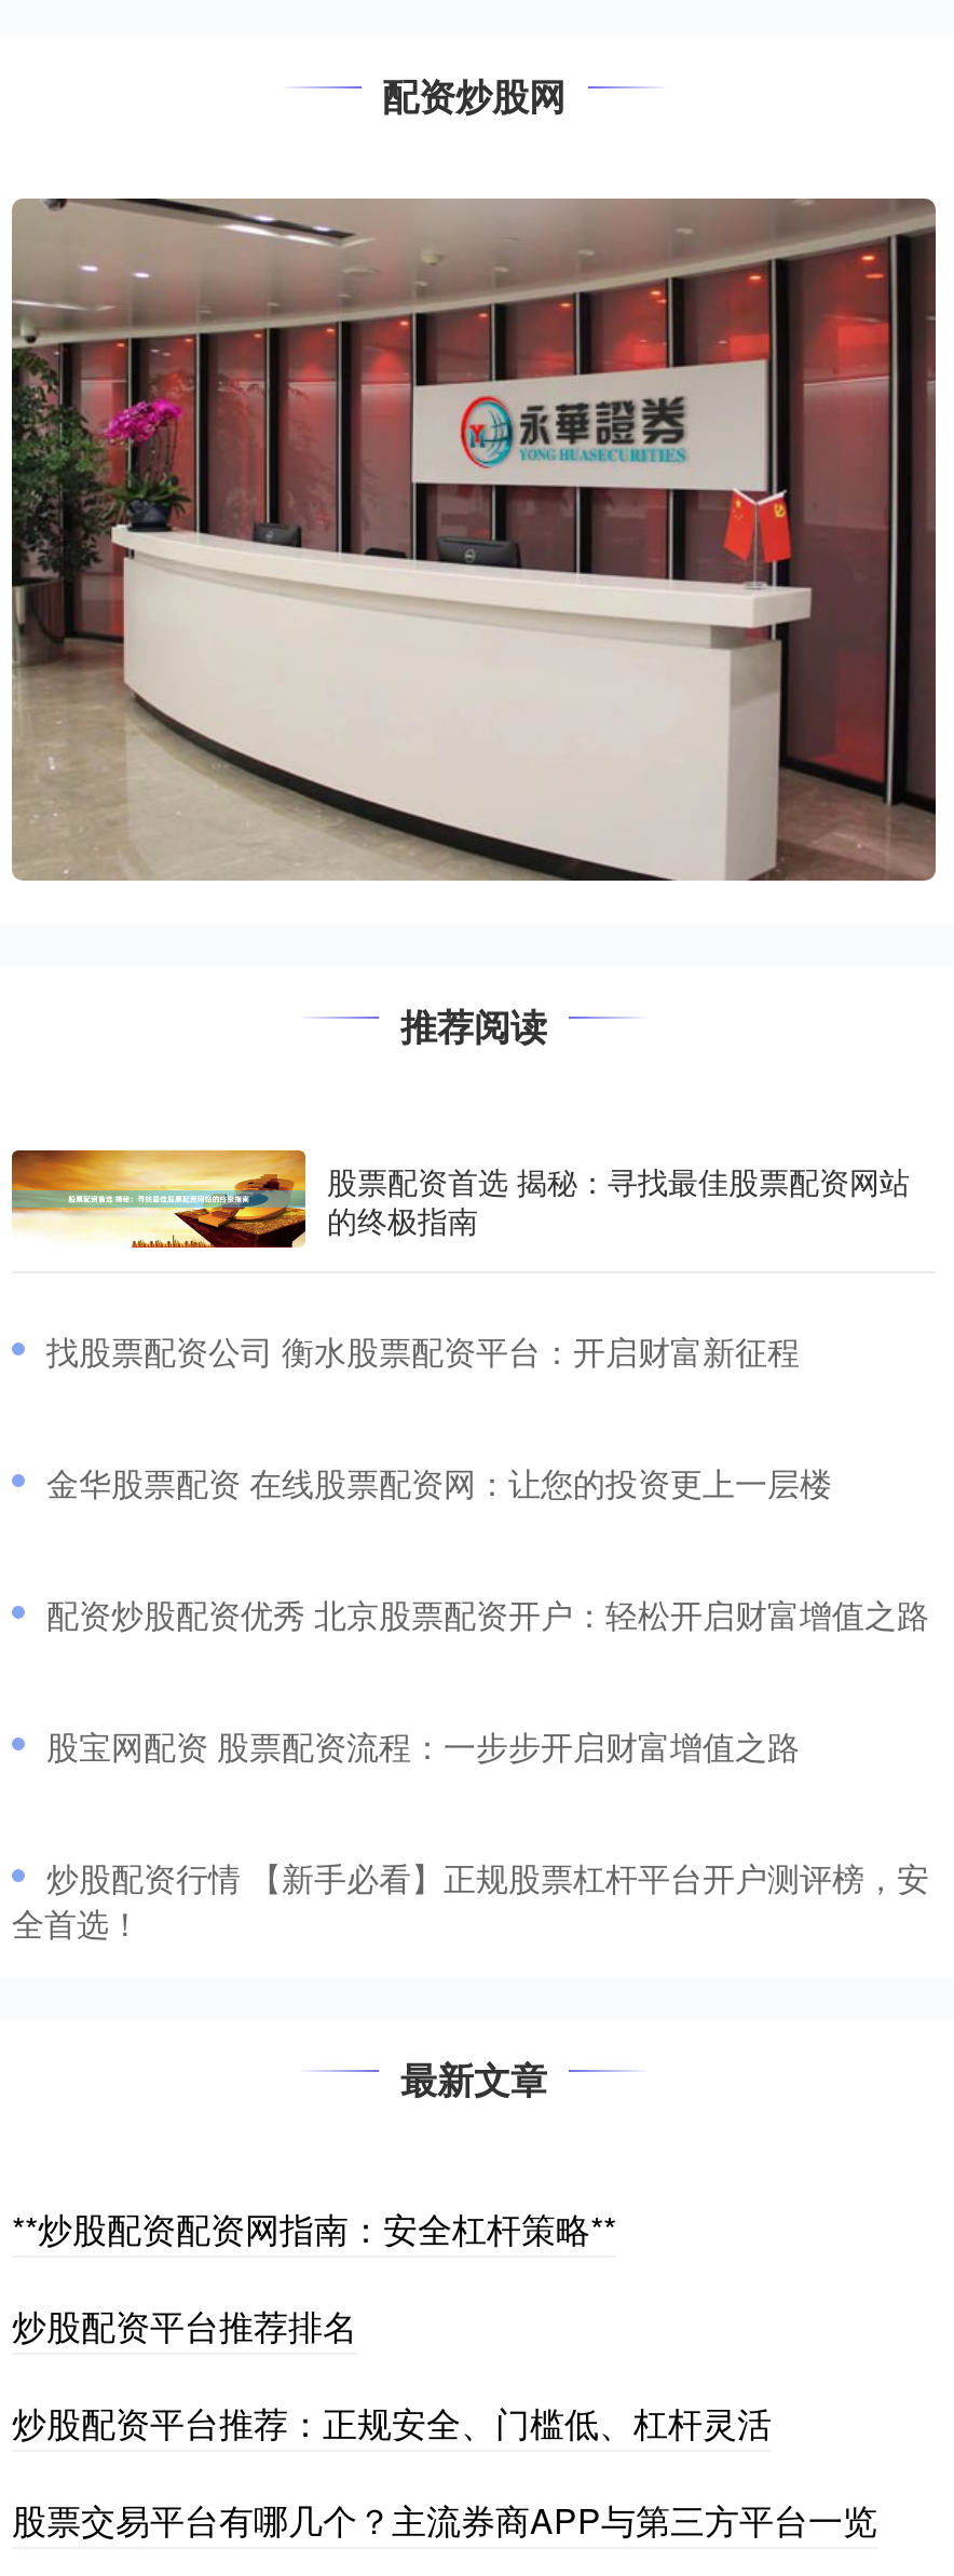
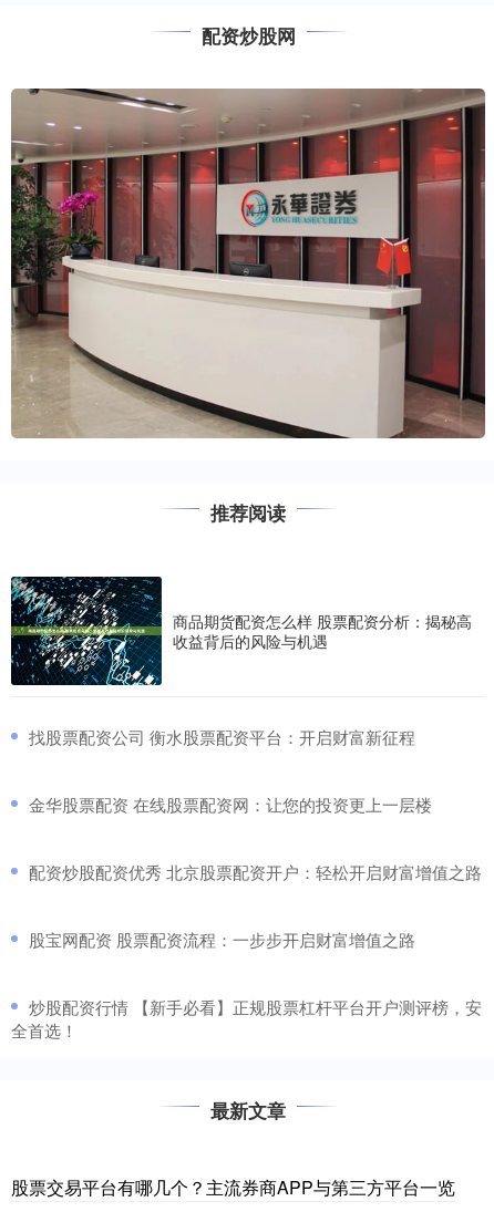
- [image]
- 股票配资首选 揭秘：寻找最佳股票配资网站
- 的终极指南
+ [image]
+ 商品期货配资怎么样 股票配资分析：揭秘高
+ 收益背后的风险与机遇

moved down: 找股票配资公司 衡水股票配资平台：开启财富新征程 | 金华股票配资 在线股票配资网：让您的投资更上一层楼 | 配资炒股配资优秀 北京股票配资开户：轻松开启财富增值之路 | 股宝网配资 股票配资流程：一步步开启财富增值之路 | 炒股配资行情 【新手必看】正规股票杠杆平台开户测评榜，安 | 全首选！ | 最新文章

- **炒股配资配资网指南：安全杠杆策略**
- 炒股配资平台推荐排名
- 炒股配资平台推荐：正规安全、门槛低、杠杆灵活
